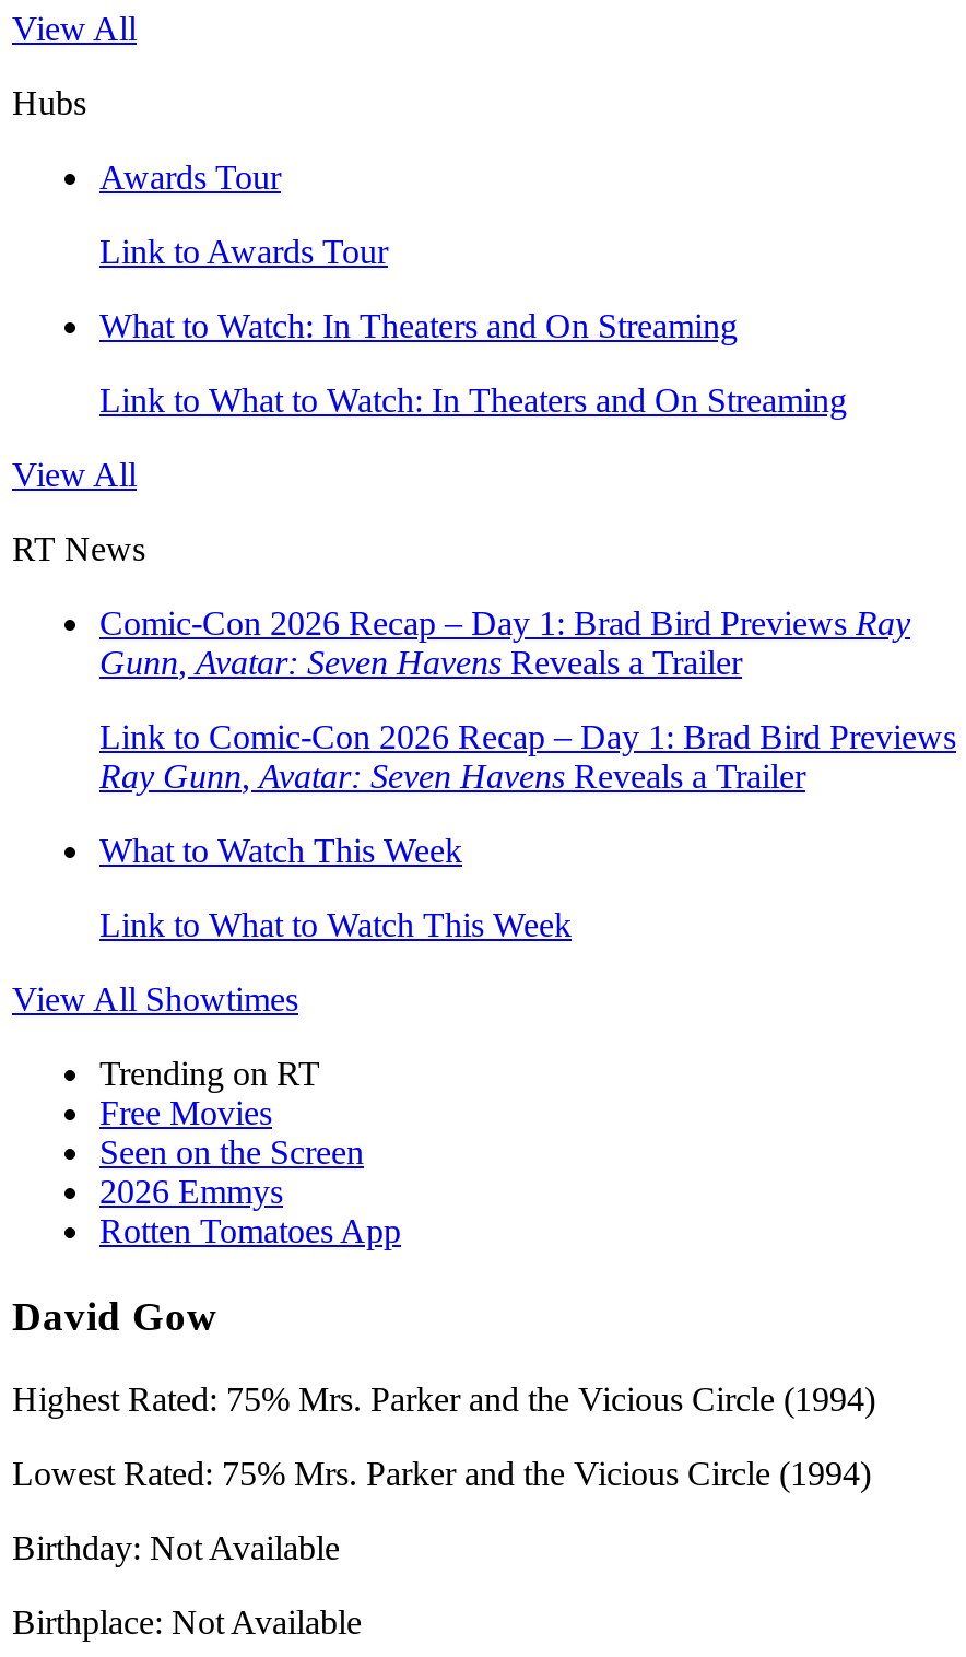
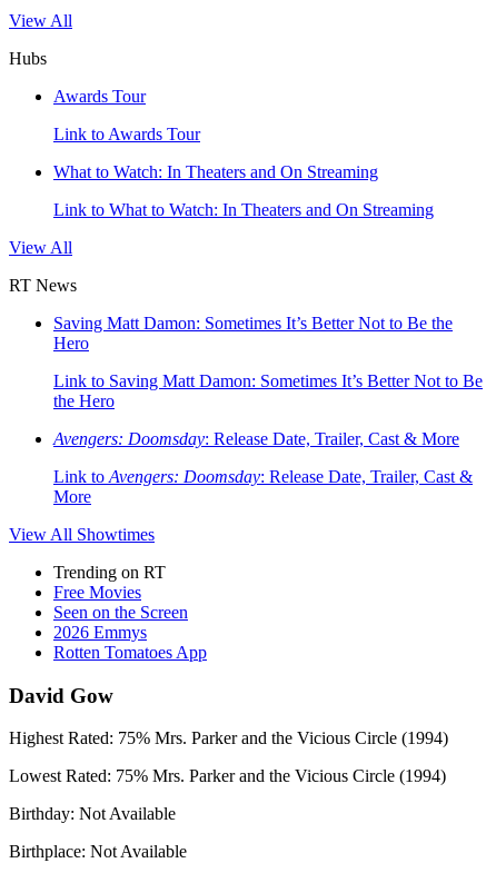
- Comic-Con 2026 Recap – Day 1: Brad Bird Previews Ray
- Gunn, Avatar: Seven Havens Reveals a Trailer
+ Saving Matt Damon: Sometimes It’s Better Not to Be the
+ Hero

- Link to Comic-Con 2026 Recap – Day 1: Brad Bird Previews
- Ray Gunn, Avatar: Seven Havens Reveals a Trailer
+ Link to Saving Matt Damon: Sometimes It’s Better Not to Be
+ the Hero

- What to Watch This Week
+ Avengers: Doomsday: Release Date, Trailer, Cast & More

- Link to What to Watch This Week
+ Link to Avengers: Doomsday: Release Date, Trailer, Cast &
+ More
